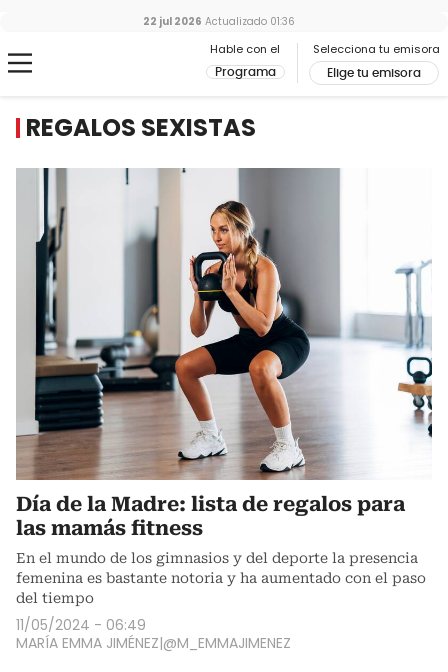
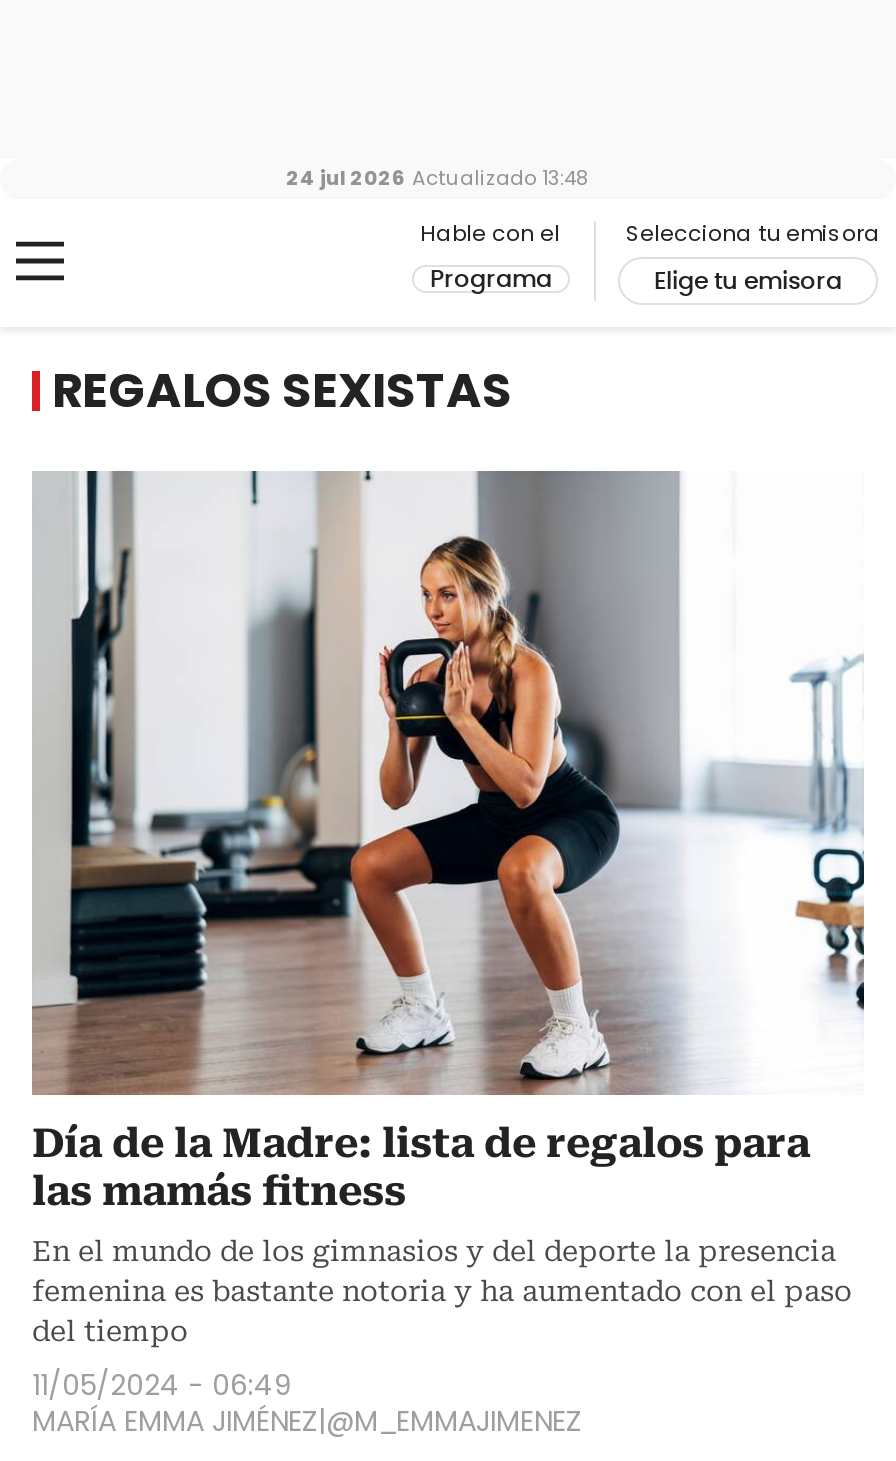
- 22 jul 2026 Actualizado 01:36
+ 24 jul 2026 Actualizado 13:48
